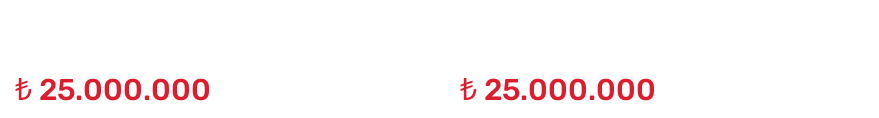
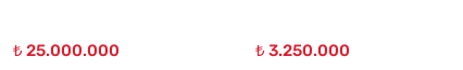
- ₺ 25.000.000
+ ₺ 3.250.000
